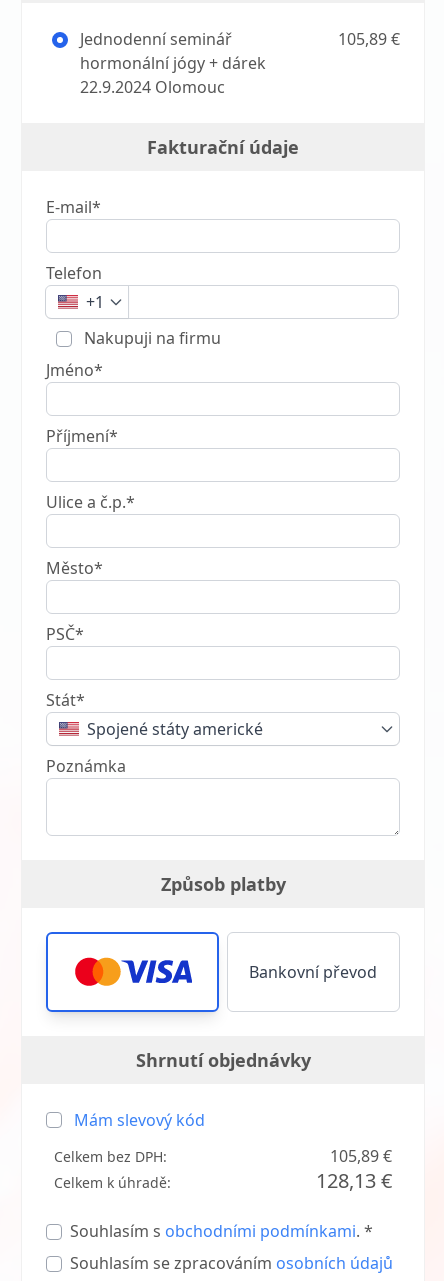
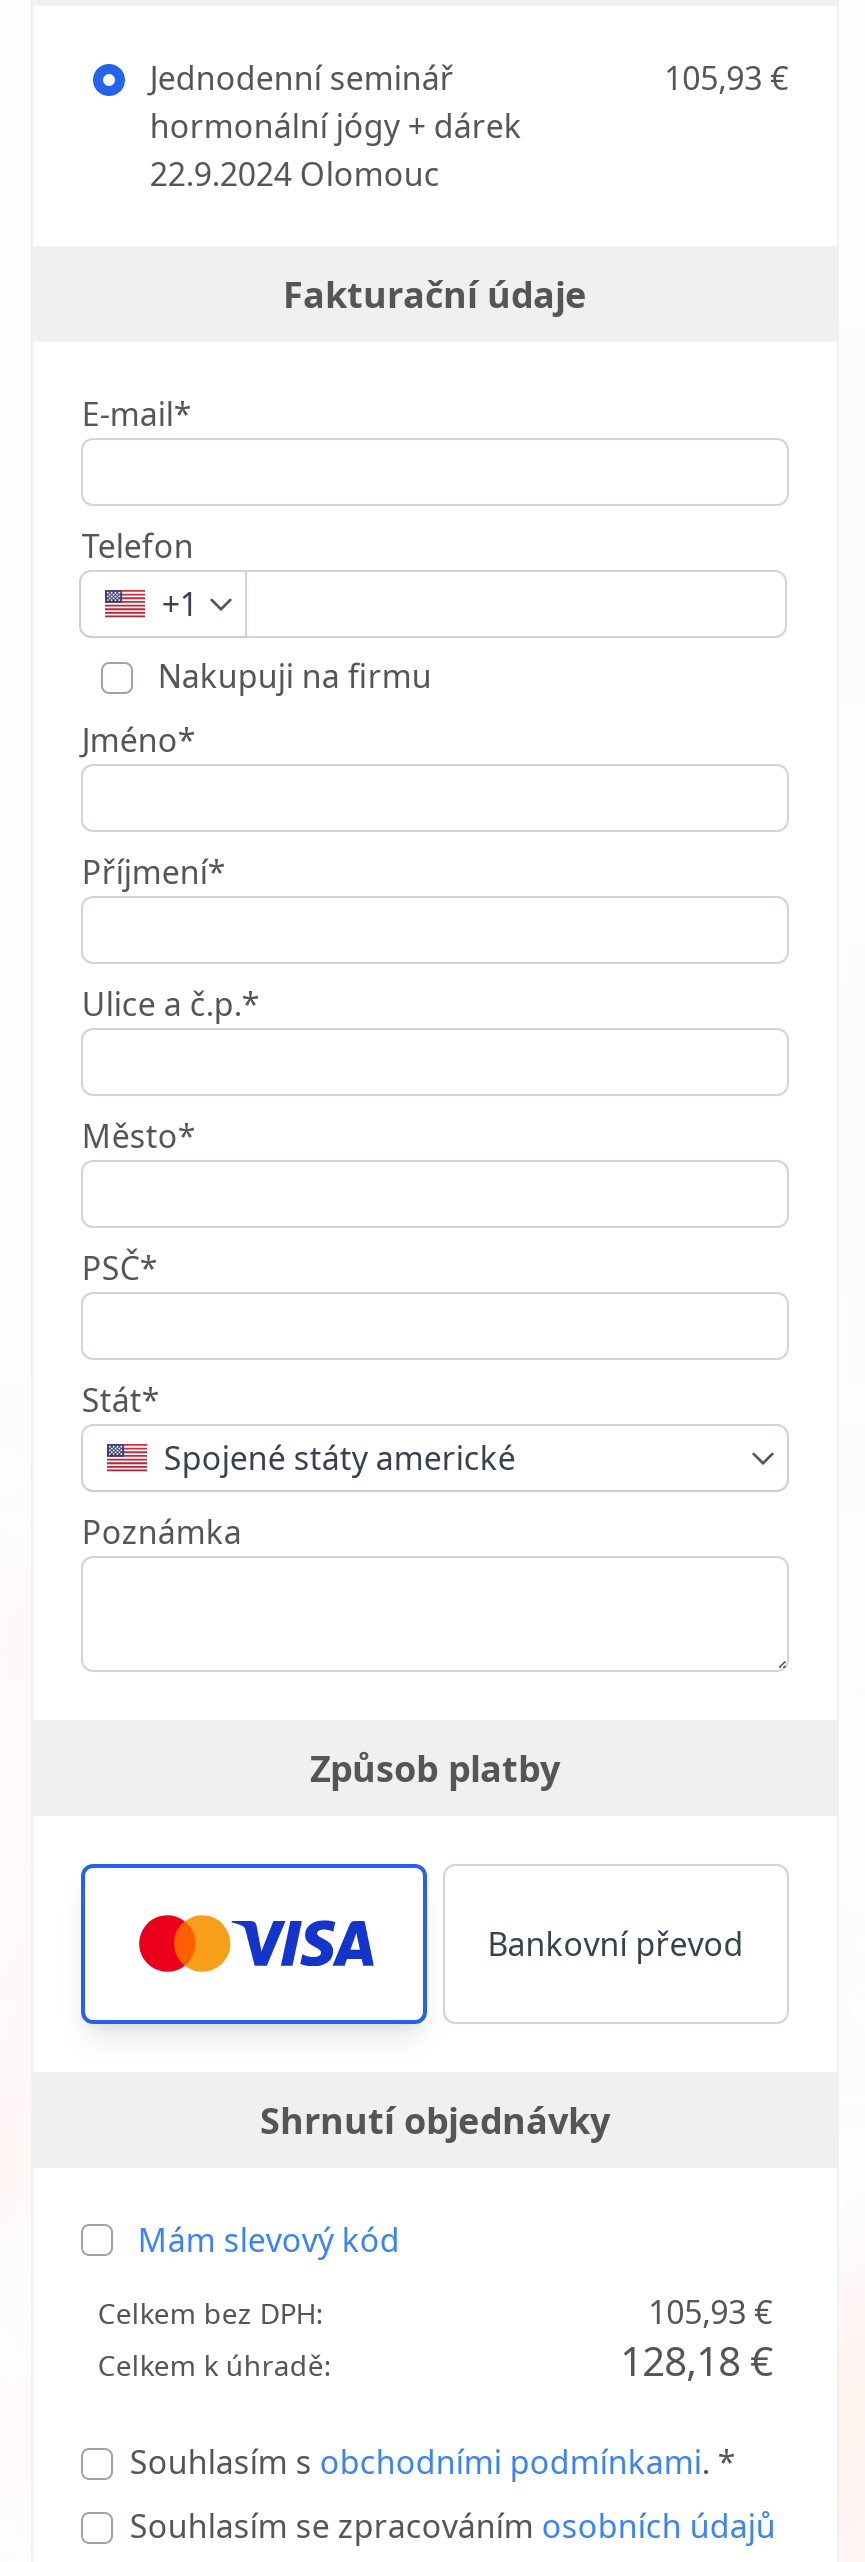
- 105,89 €
+ 105,93 €

- 105,89 €
+ 105,93 €

- 128,13 €
+ 128,18 €
